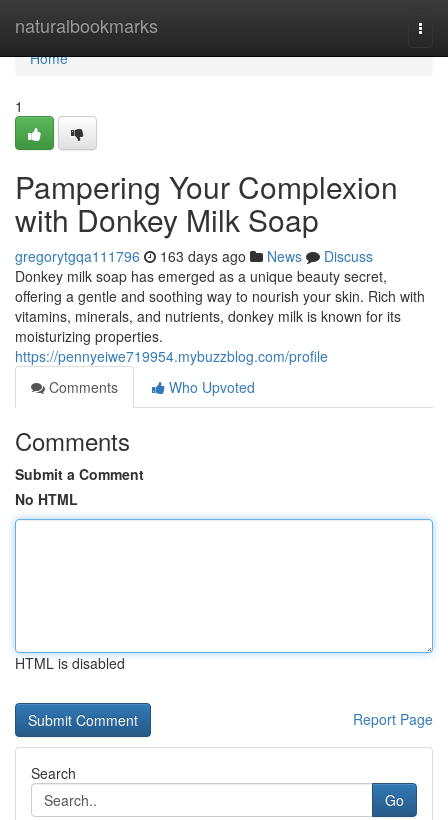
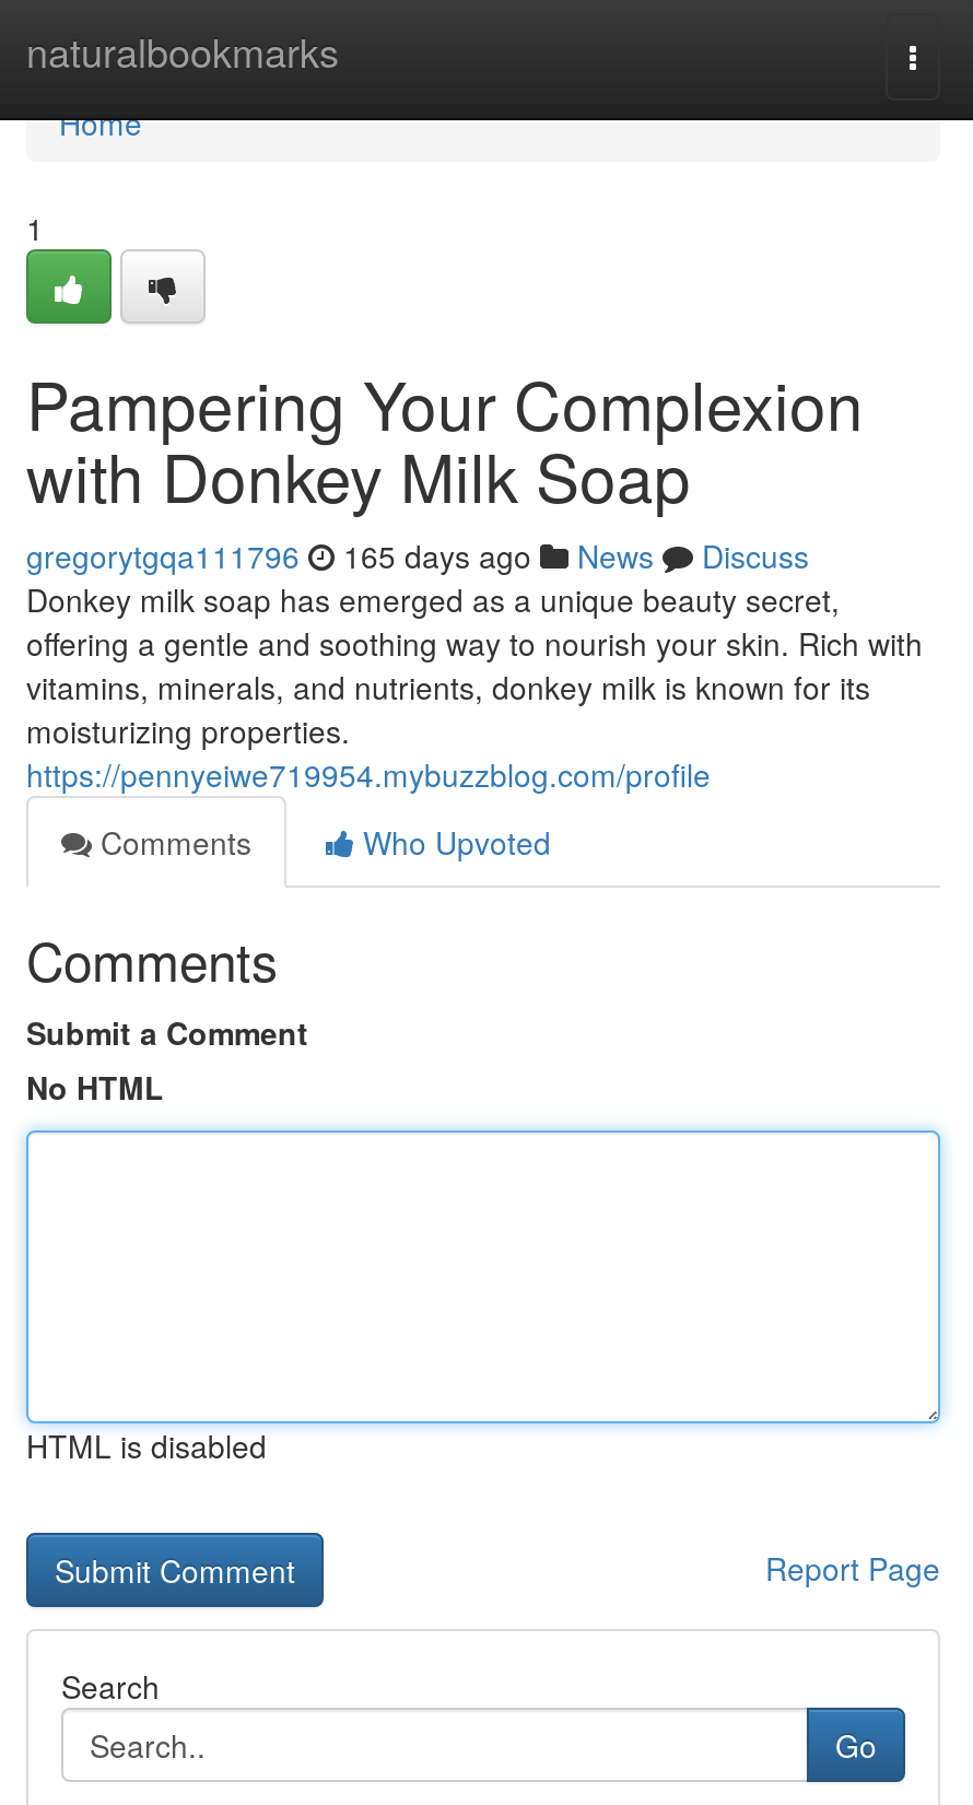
- gregorytgqa111796 163 days ago News Discuss
+ gregorytgqa111796 165 days ago News Discuss
